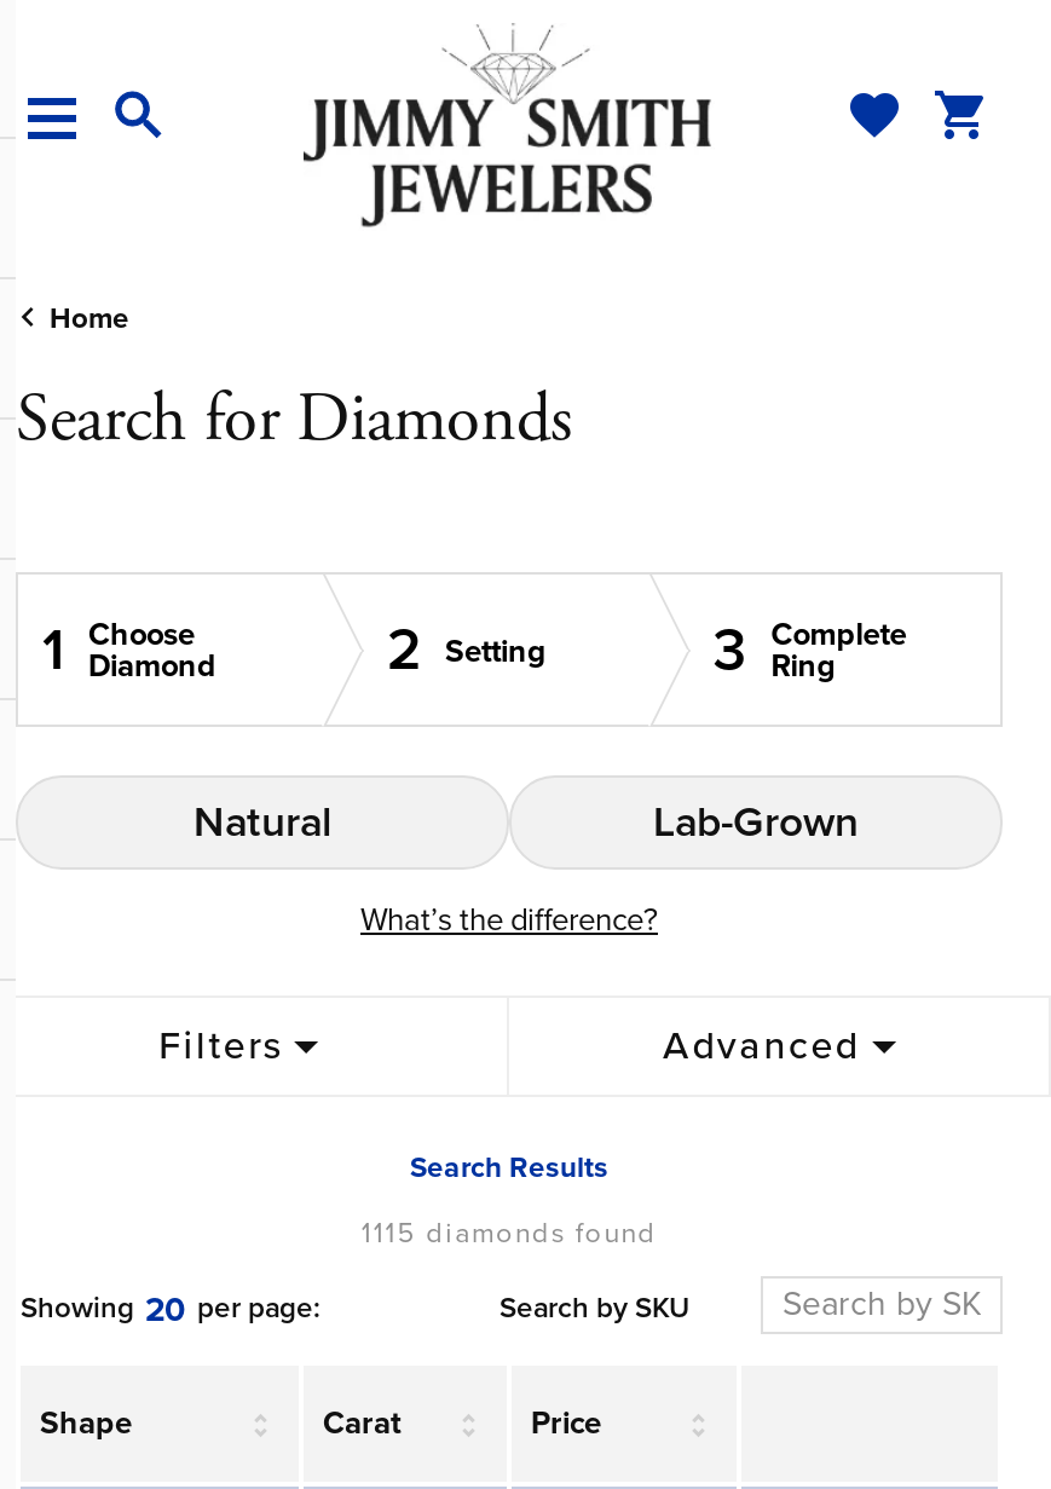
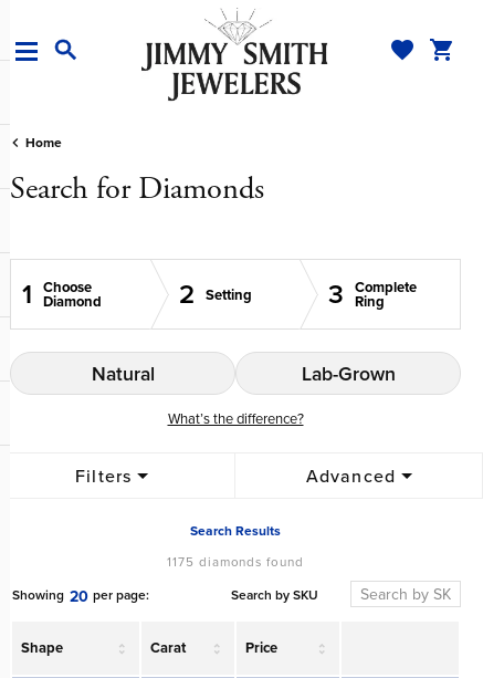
- 1115 diamonds found
+ 1175 diamonds found
